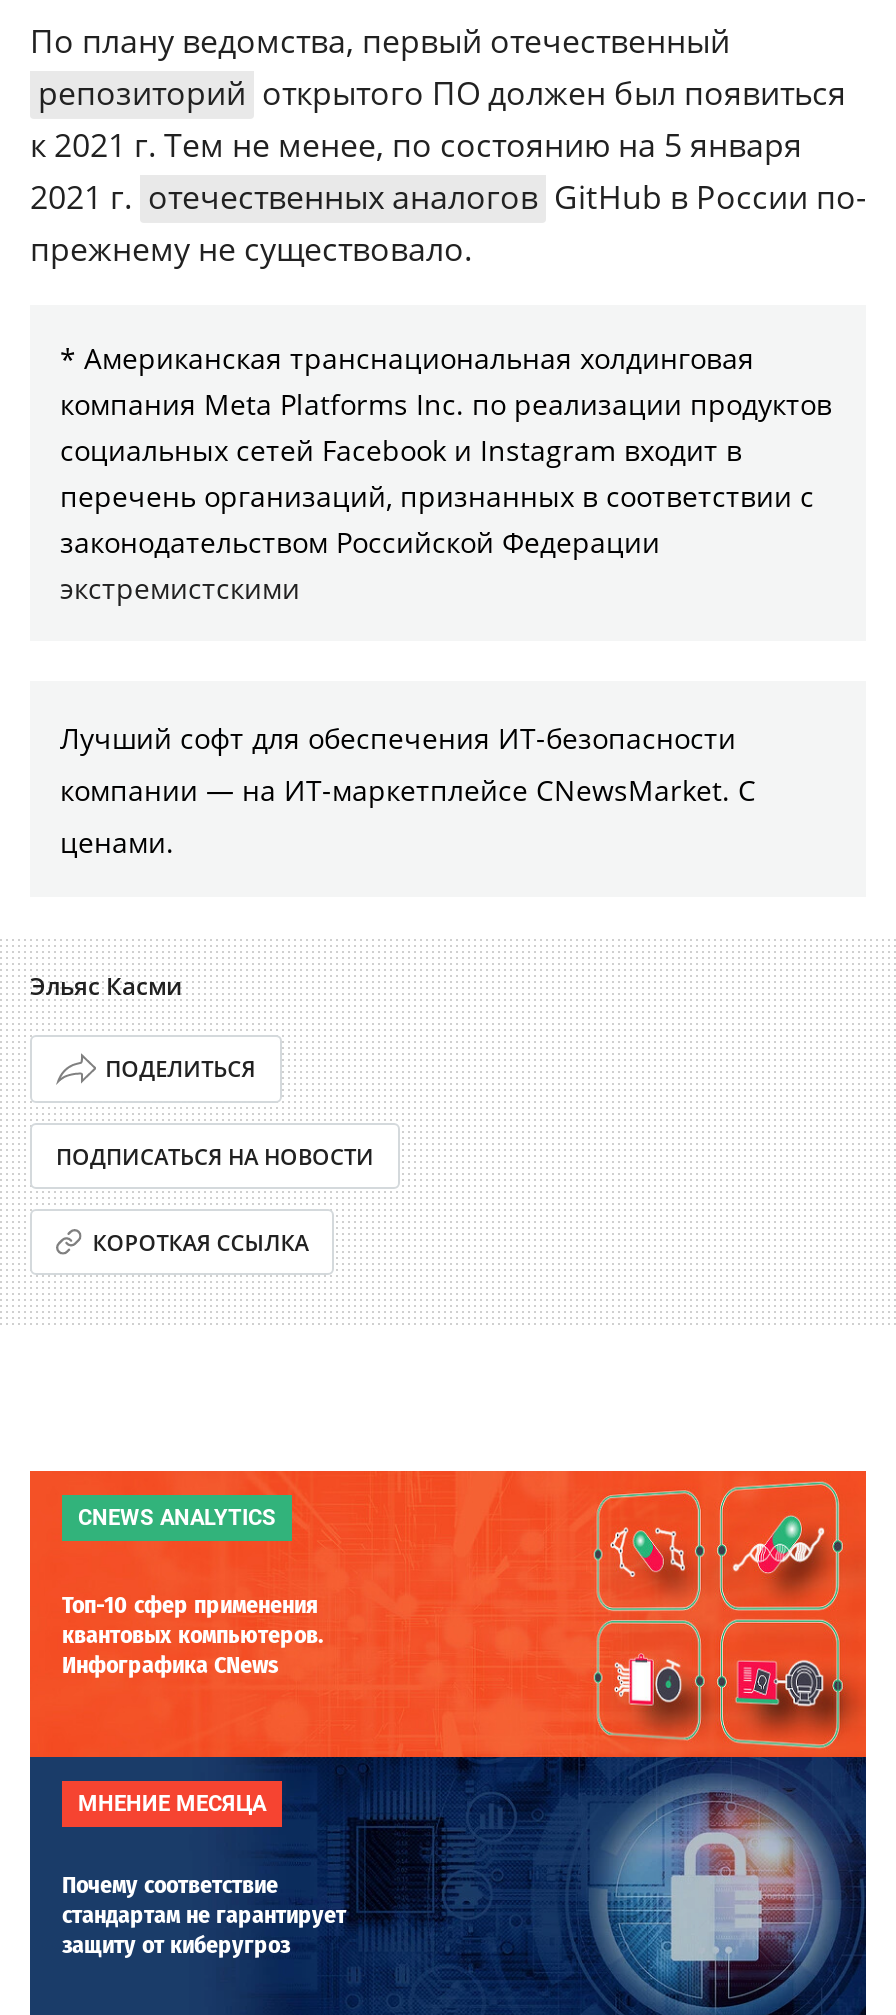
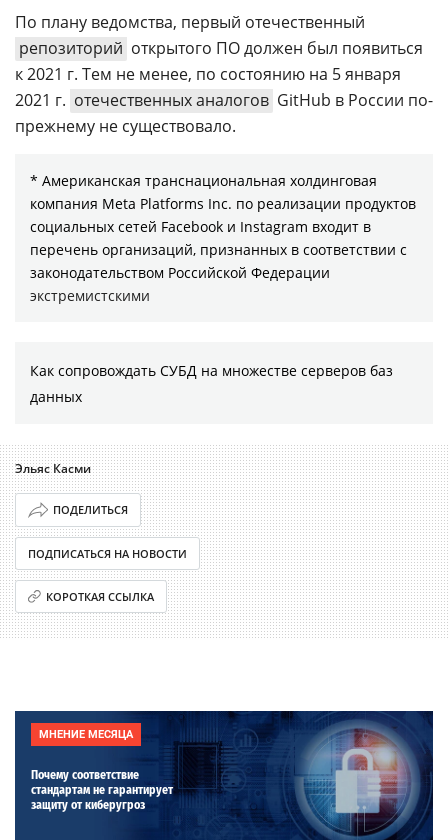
- Лучший софт для обеспечения ИТ-безопасности
- компании ― на ИТ-маркетплейсе CNewsMarket. С
- ценами.
+ Как сопровождать СУБД на множестве серверов баз
+ данных

- [image]
- CNEWS ANALYTICS
- Топ-10 сфер применения
- квантовых компьютеров.
- Инфографика CNews
